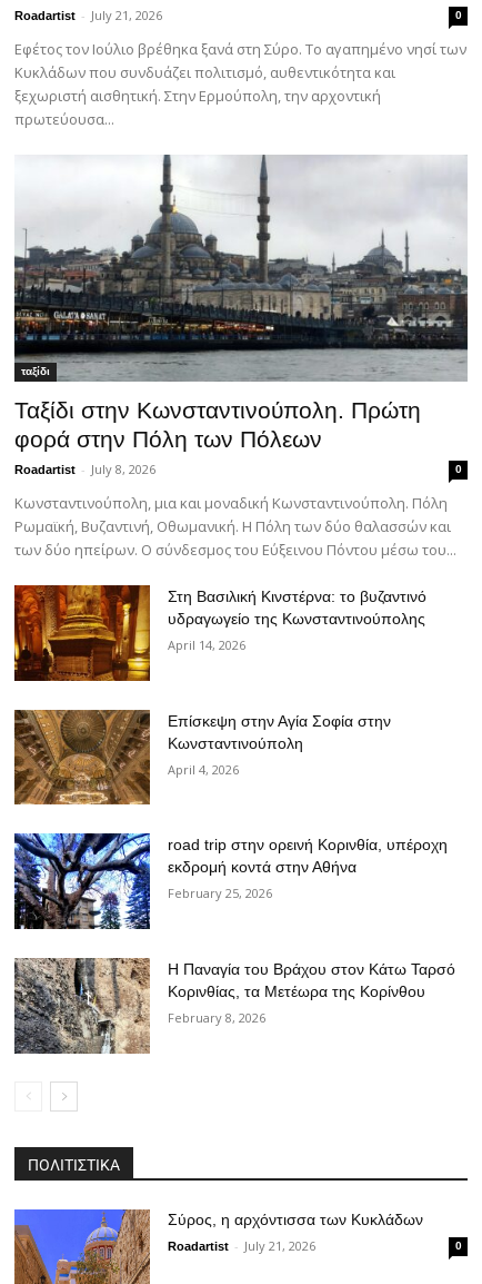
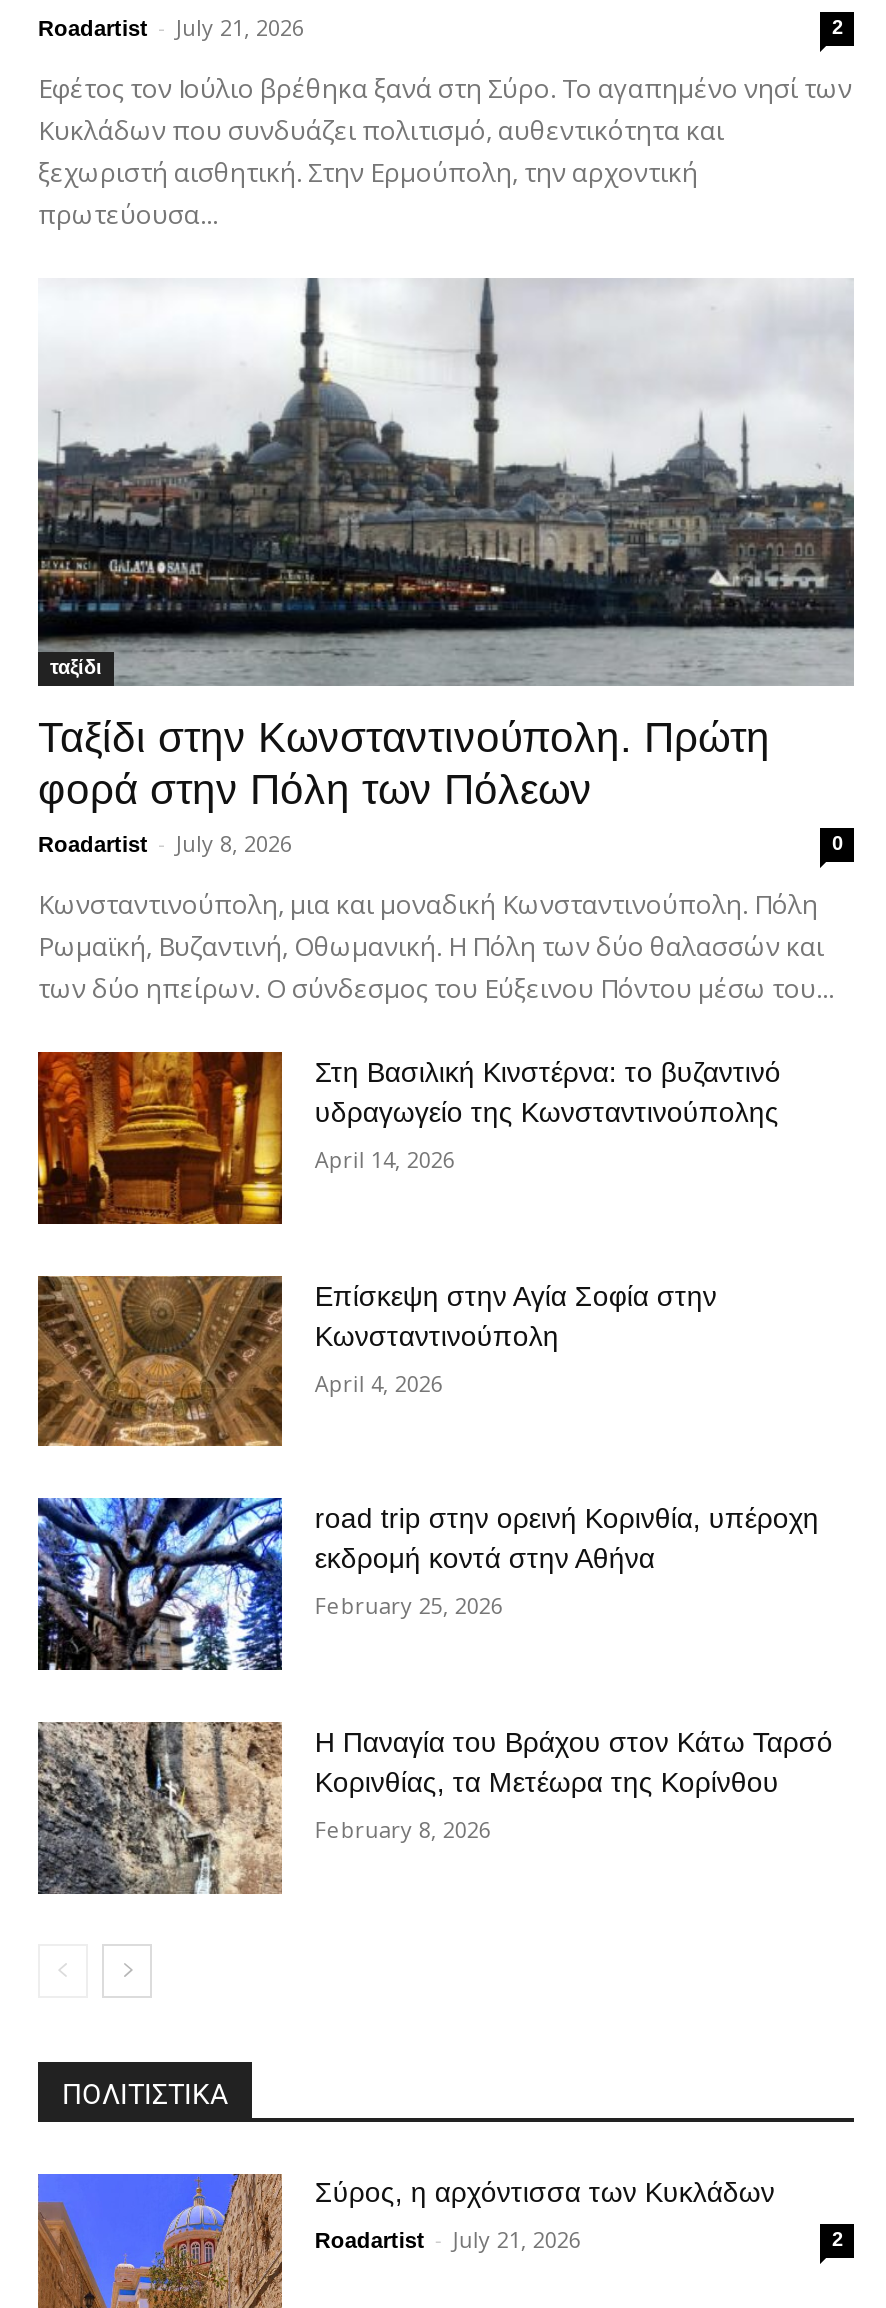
- 0
+ 2

- 0
+ 2
